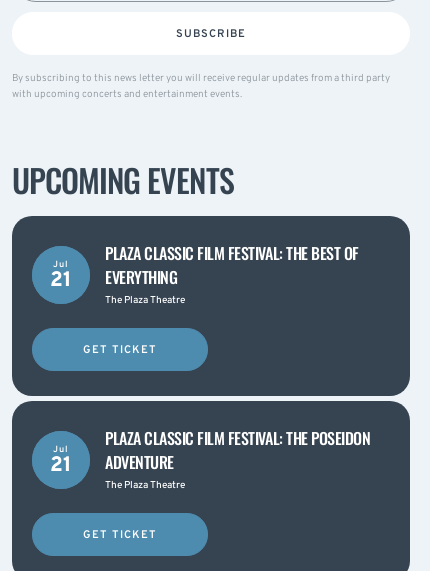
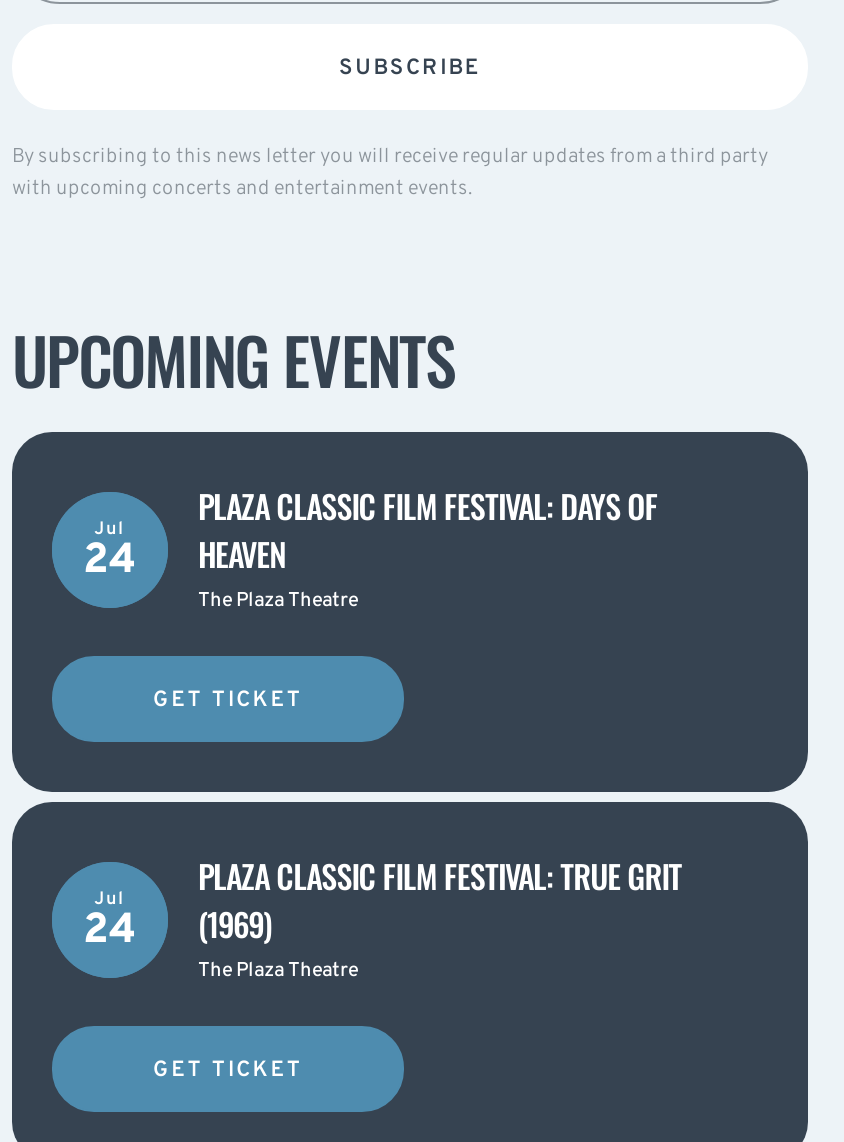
- PLAZA CLASSIC FILM FESTIVAL: THE BEST OF
- EVERYTHING
+ PLAZA CLASSIC FILM FESTIVAL: DAYS OF
+ HEAVEN

- 21
+ 24

- PLAZA CLASSIC FILM FESTIVAL: THE POSEIDON
- ADVENTURE
+ PLAZA CLASSIC FILM FESTIVAL: TRUE GRIT
+ (1969)

- 21
+ 24
